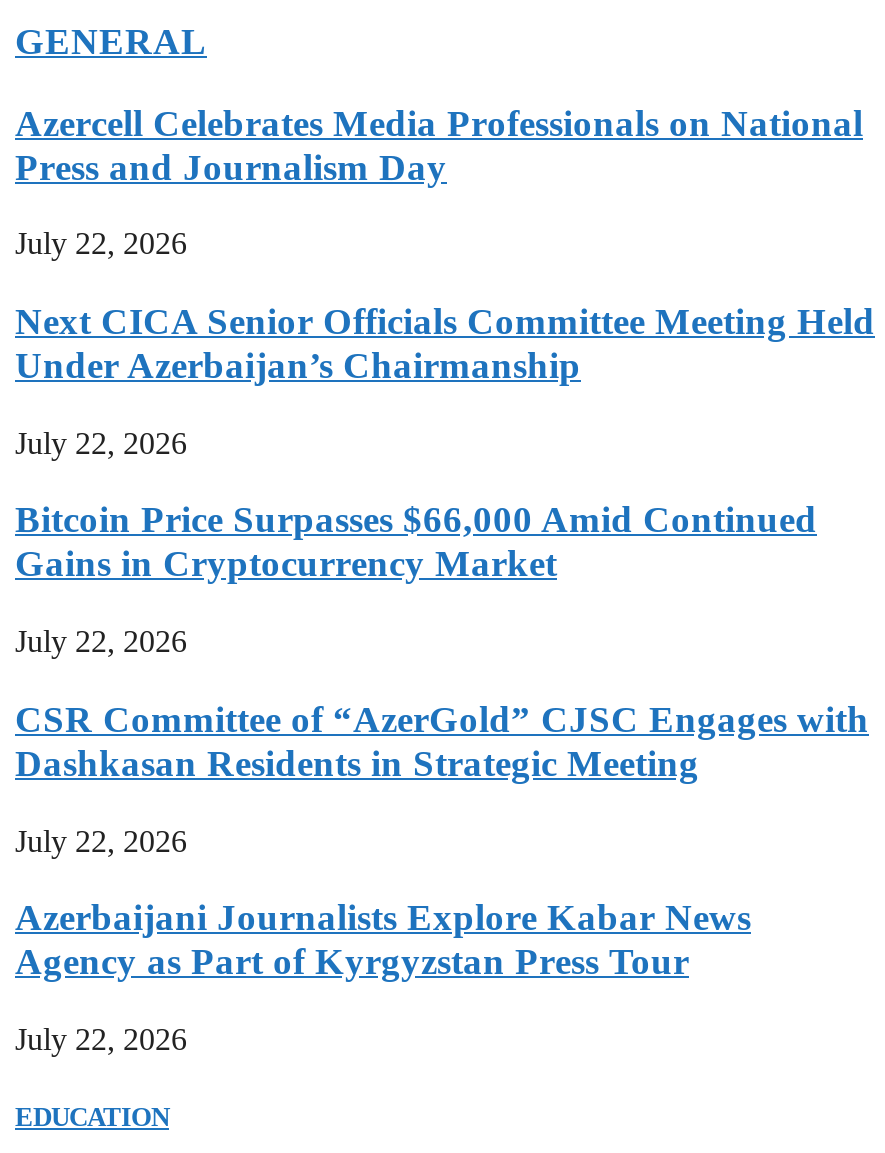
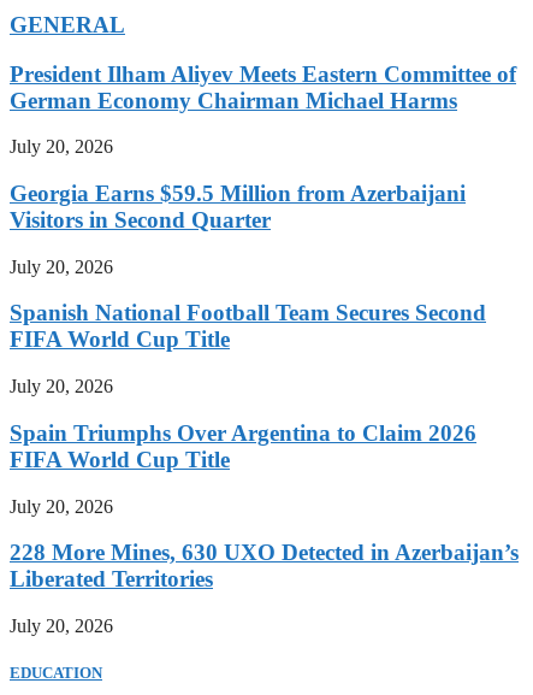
- Azercell Celebrates Media Professionals on National
- Press and Journalism Day
+ President Ilham Aliyev Meets Eastern Committee of
+ German Economy Chairman Michael Harms

- July 22, 2026
+ July 20, 2026

- Next CICA Senior Officials Committee Meeting Held
- Under Azerbaijan’s Chairmanship
+ Georgia Earns $59.5 Million from Azerbaijani
+ Visitors in Second Quarter

- July 22, 2026
+ July 20, 2026

- Bitcoin Price Surpasses $66,000 Amid Continued
- Gains in Cryptocurrency Market
+ Spanish National Football Team Secures Second
+ FIFA World Cup Title

- July 22, 2026
+ July 20, 2026

- CSR Committee of “AzerGold” CJSC Engages with
- Dashkasan Residents in Strategic Meeting
+ Spain Triumphs Over Argentina to Claim 2026
+ FIFA World Cup Title

- July 22, 2026
+ July 20, 2026

- Azerbaijani Journalists Explore Kabar News
- Agency as Part of Kyrgyzstan Press Tour
+ 228 More Mines, 630 UXO Detected in Azerbaijan’s
+ Liberated Territories

- July 22, 2026
+ July 20, 2026
